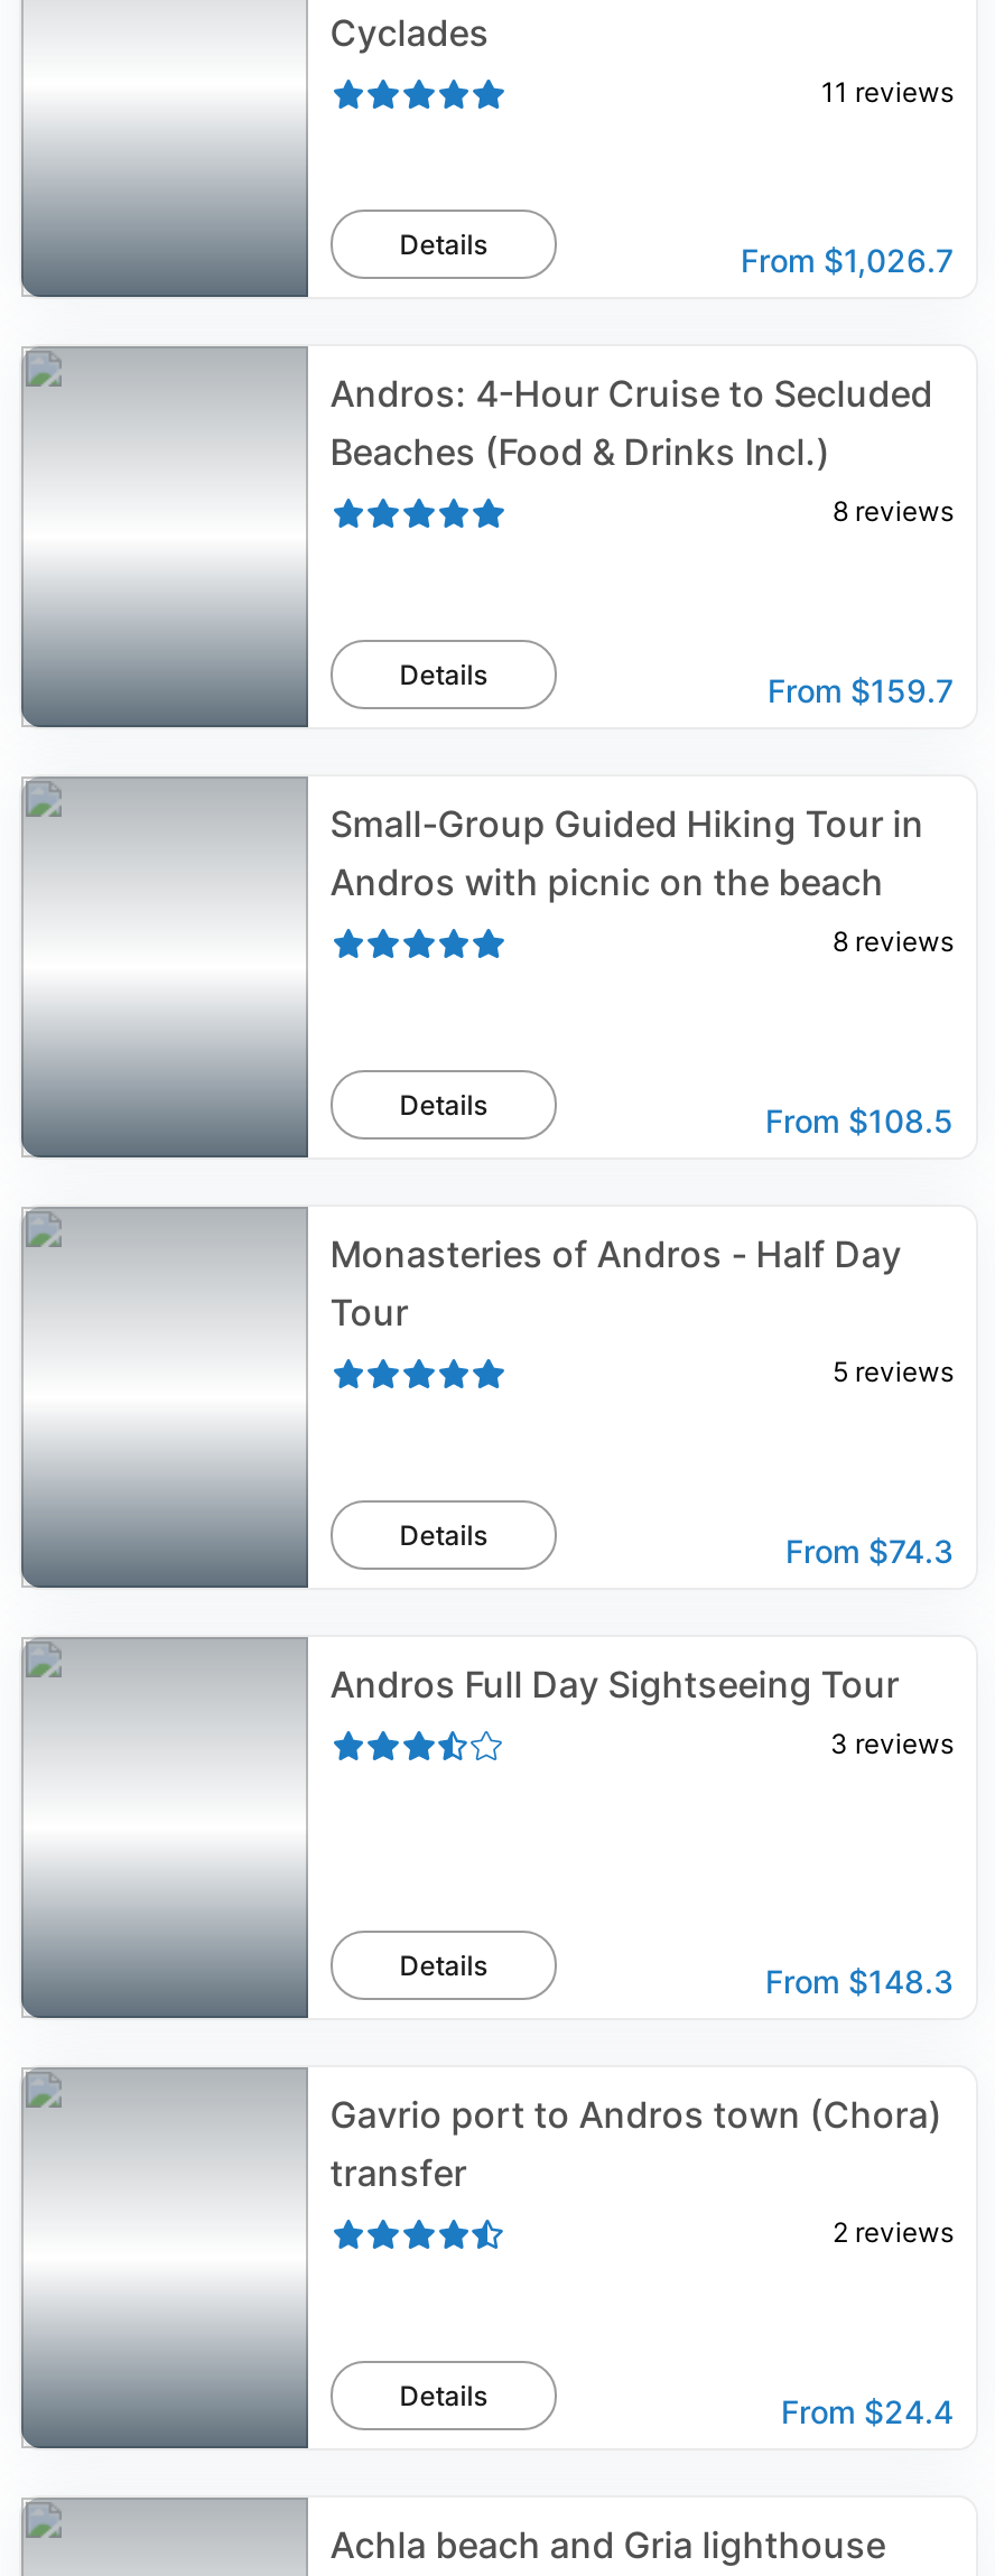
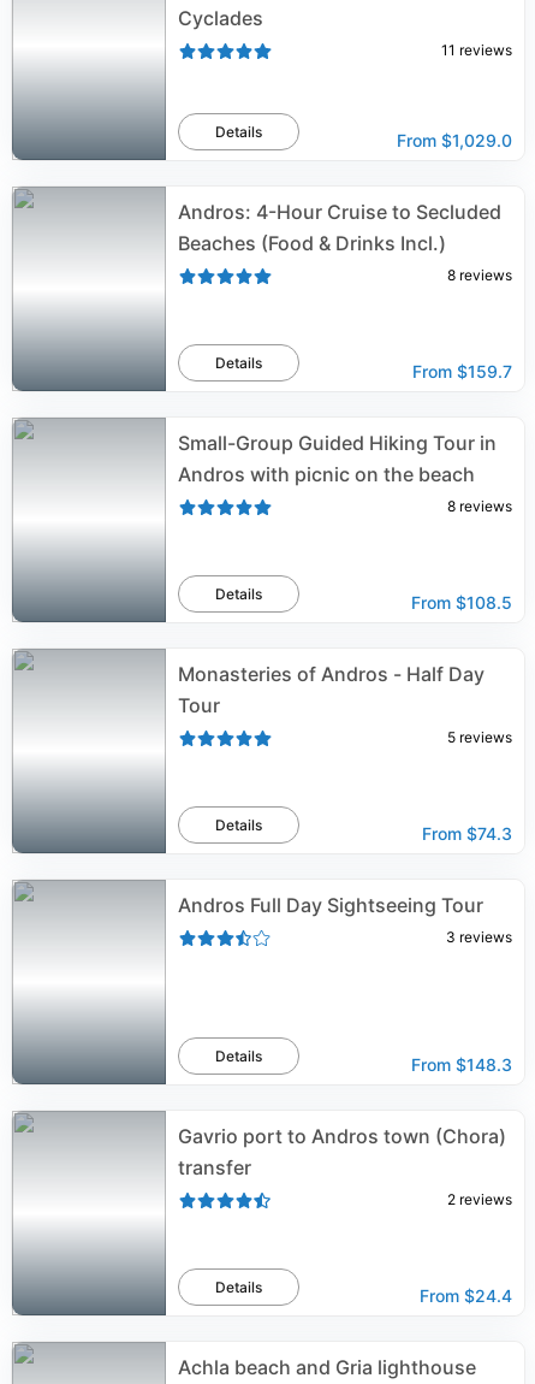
- From $1,026.7
+ From $1,029.0
